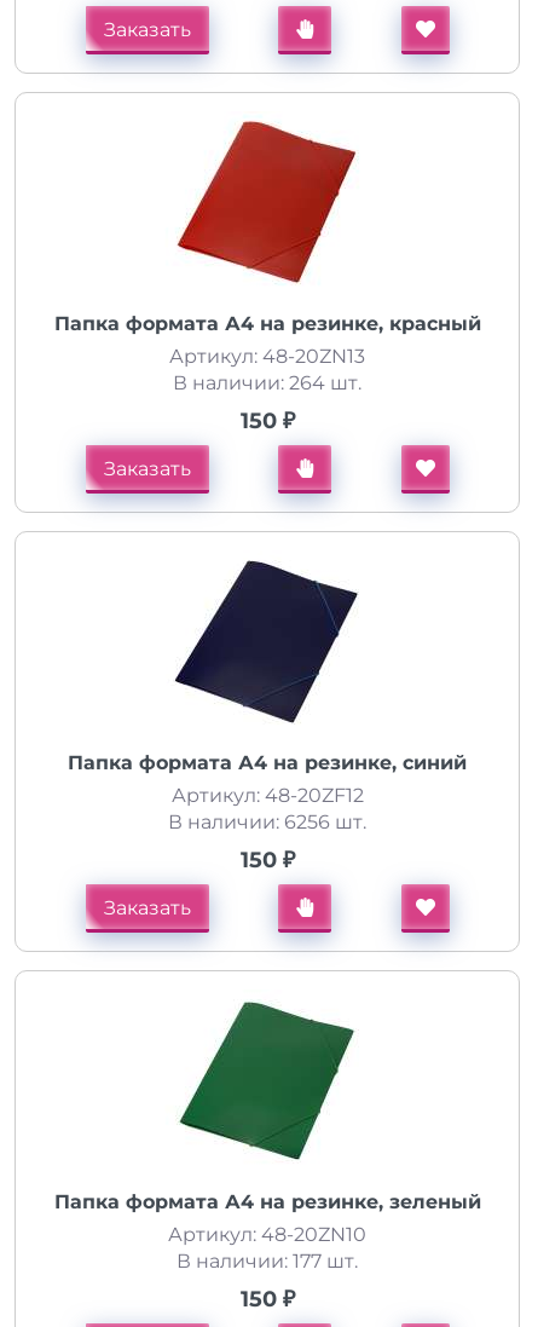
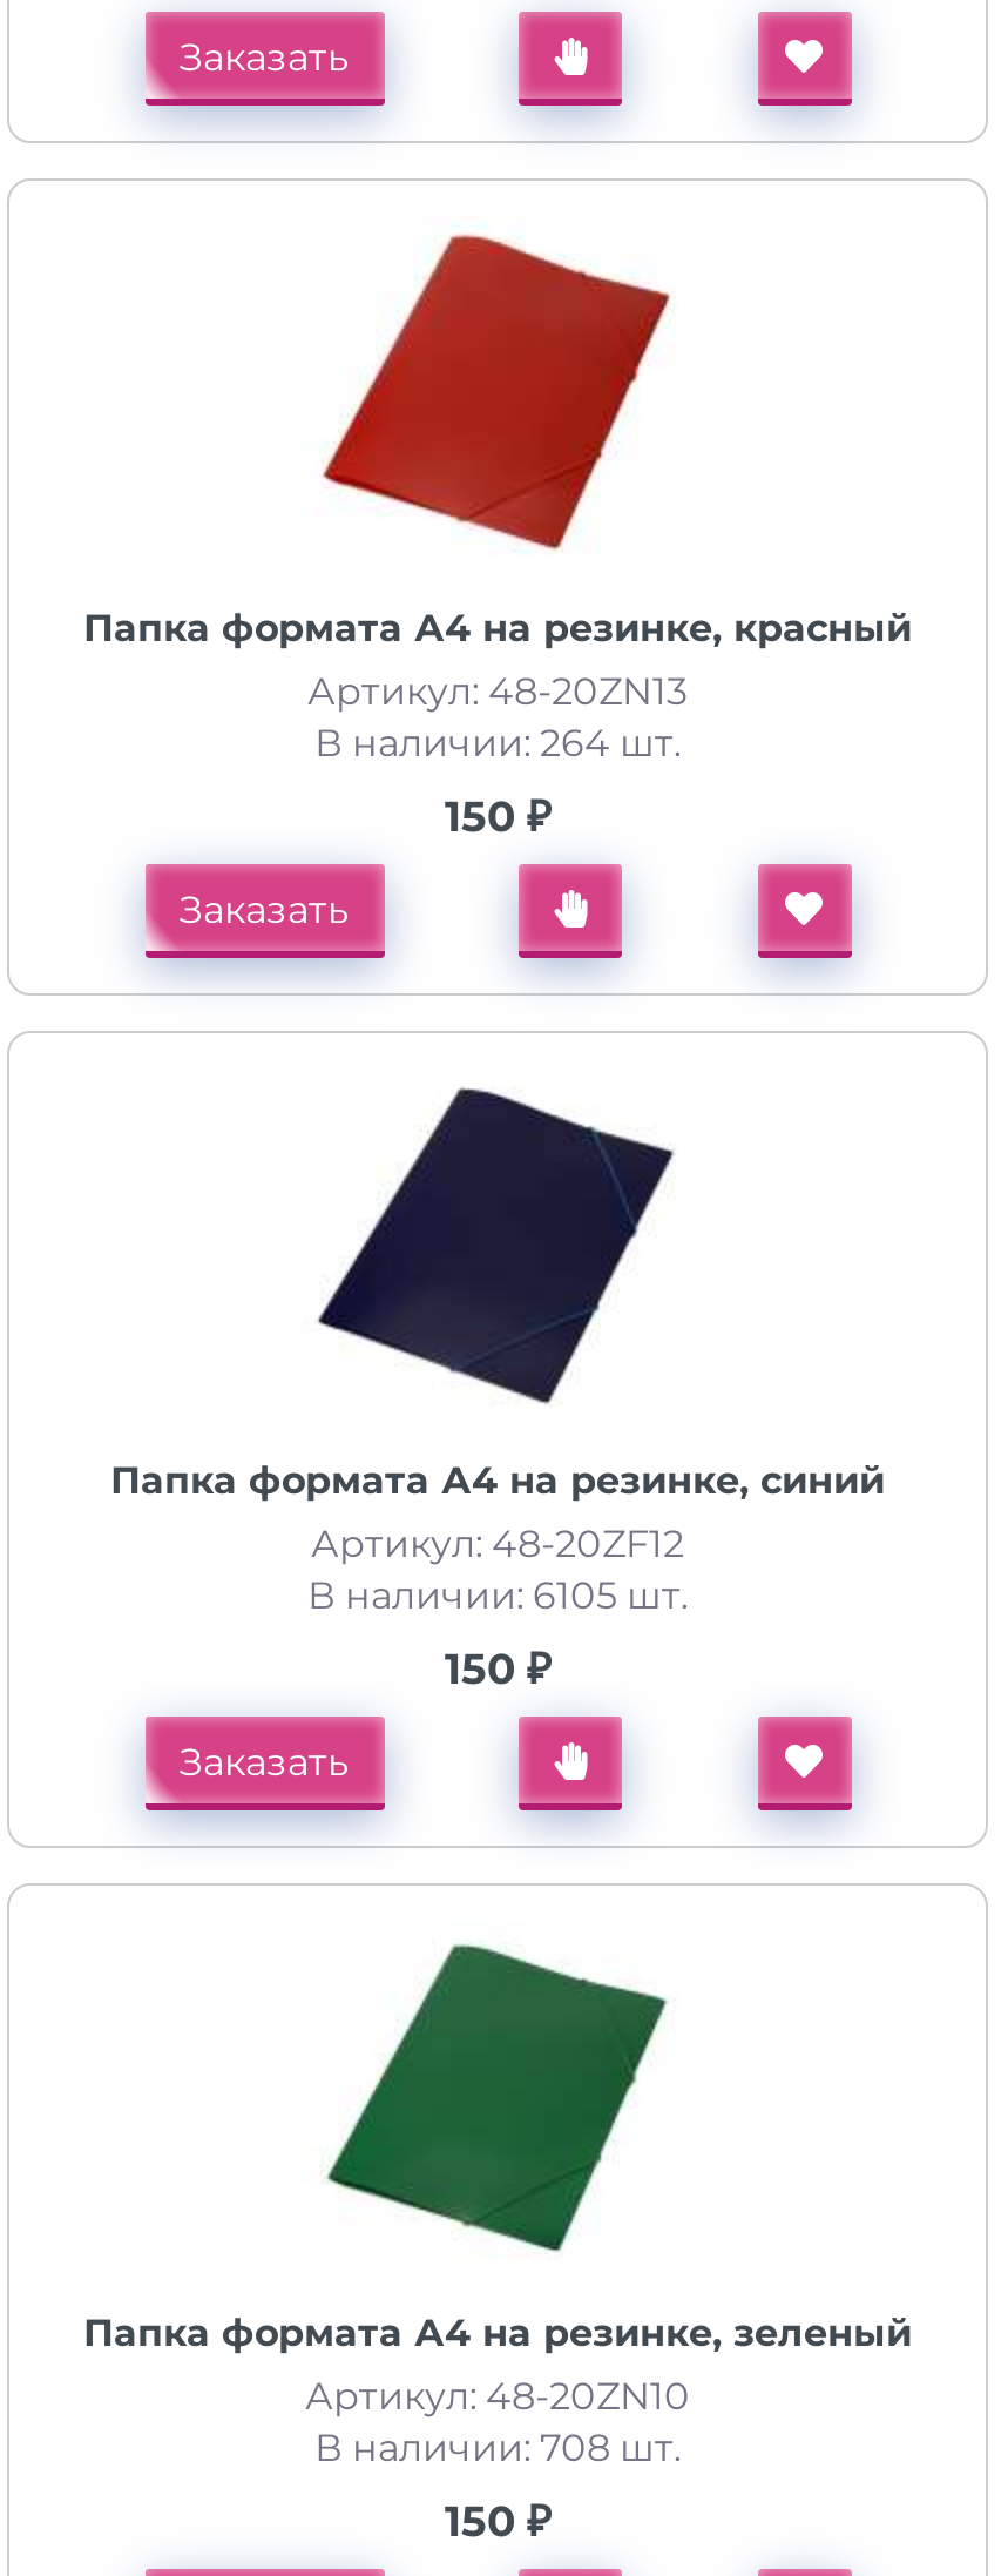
- В наличии: 6256 шт.
+ В наличии: 6105 шт.

- В наличии: 177 шт.
+ В наличии: 708 шт.
